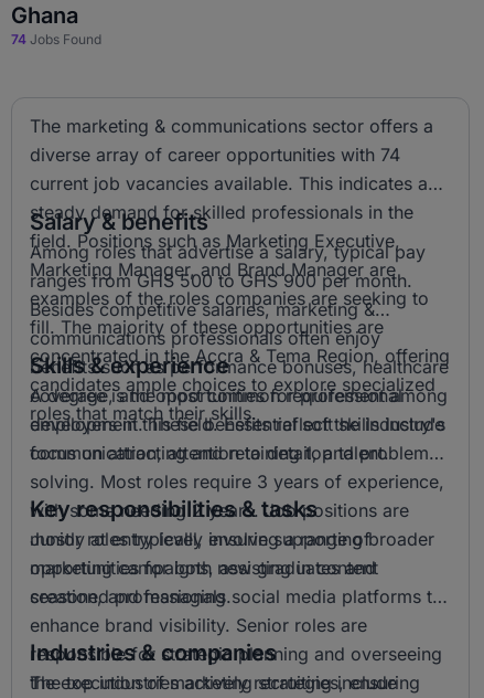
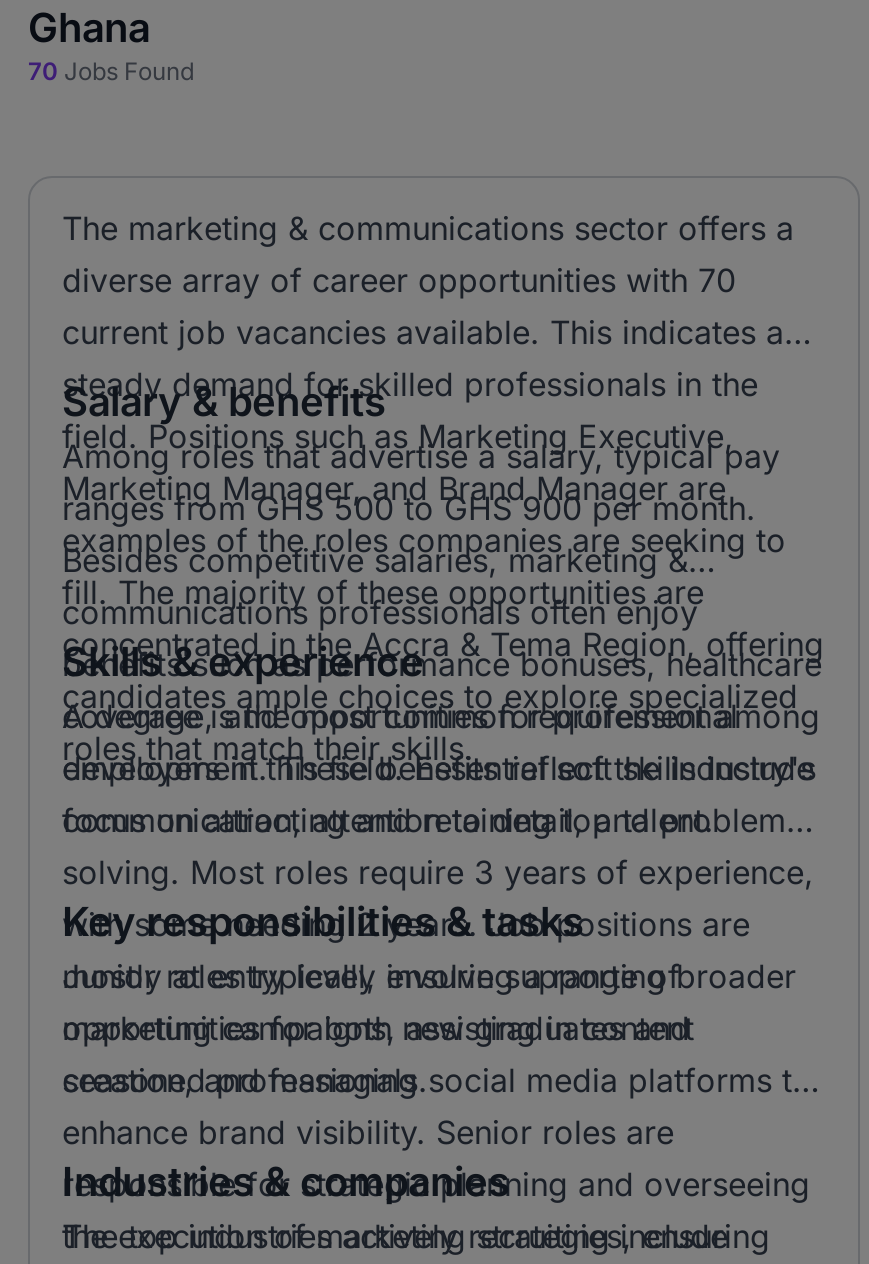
- 74 Jobs Found
+ 70 Jobs Found

- diverse array of career opportunities with 74
+ diverse array of career opportunities with 70
